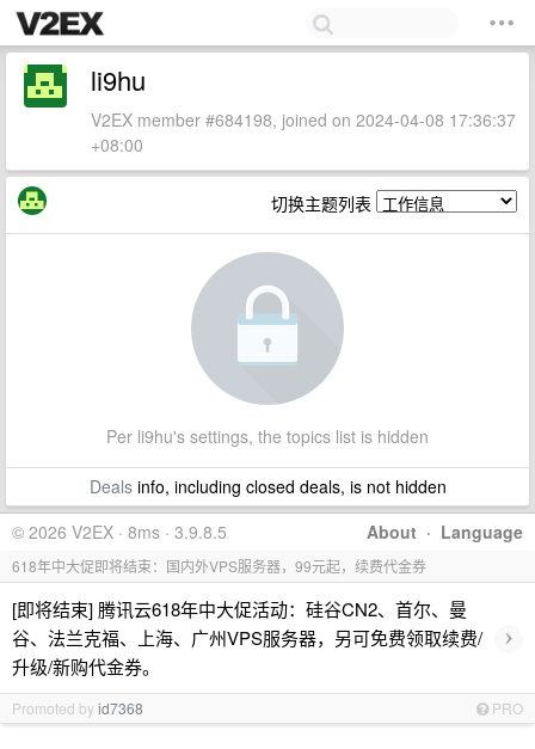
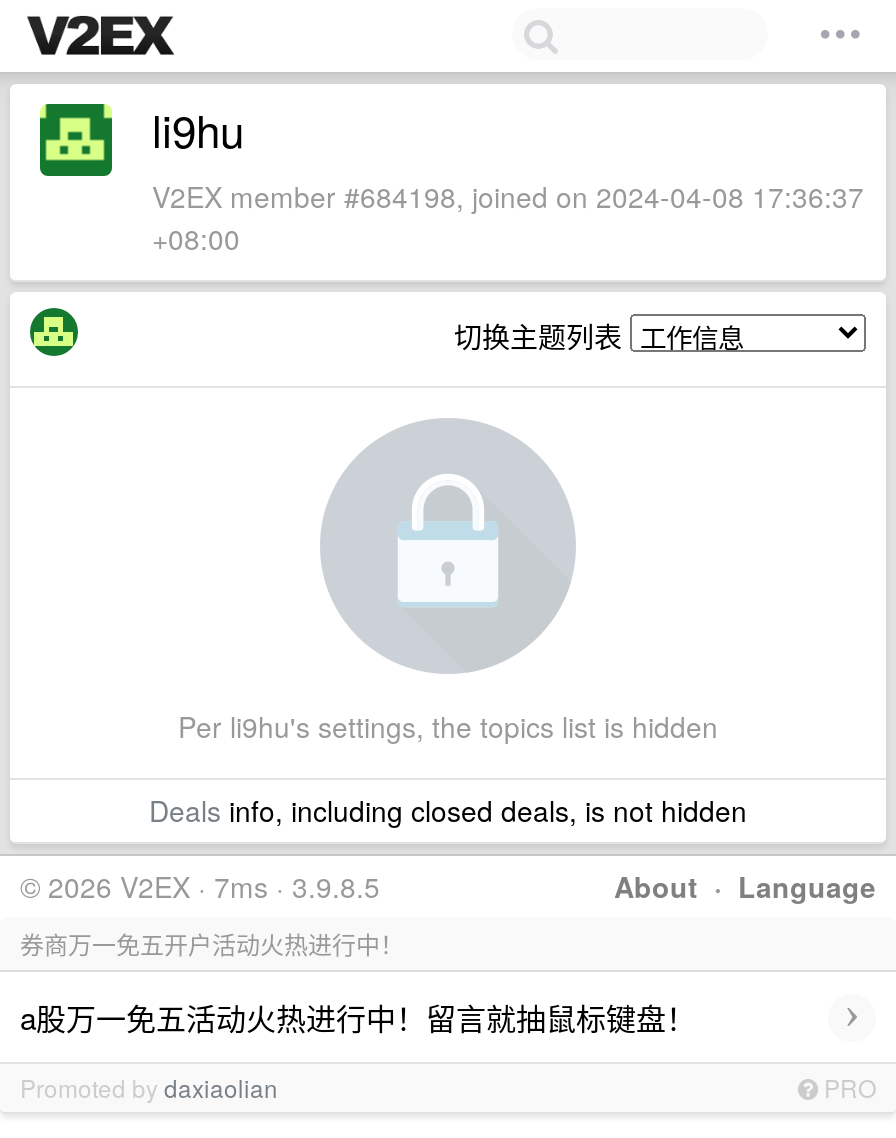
- © 2026 V2EX · 8ms · 3.9.8.5
+ © 2026 V2EX · 7ms · 3.9.8.5

- 618年中大促即将结束：国内外VPS服务器，99元起，续费代金券
+ 券商万一免五开户活动火热进行中！

- [即将结束] 腾讯云618年中大促活动：硅谷CN2、首尔、曼
- 谷、法兰克福、上海、广州VPS服务器，另可免费领取续费/
- 升级/新购代金券。
+ a股万一免五活动火热进行中！留言就抽鼠标键盘！

- Promoted by id7368
+ Promoted by daxiaolian
